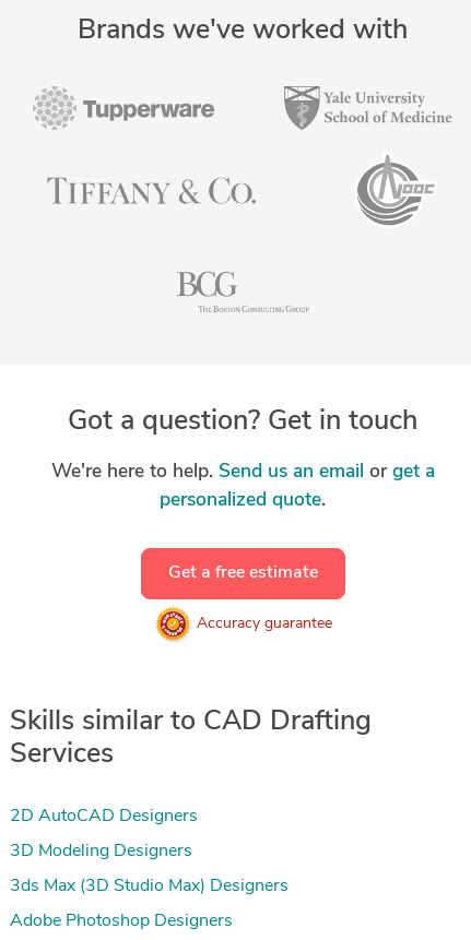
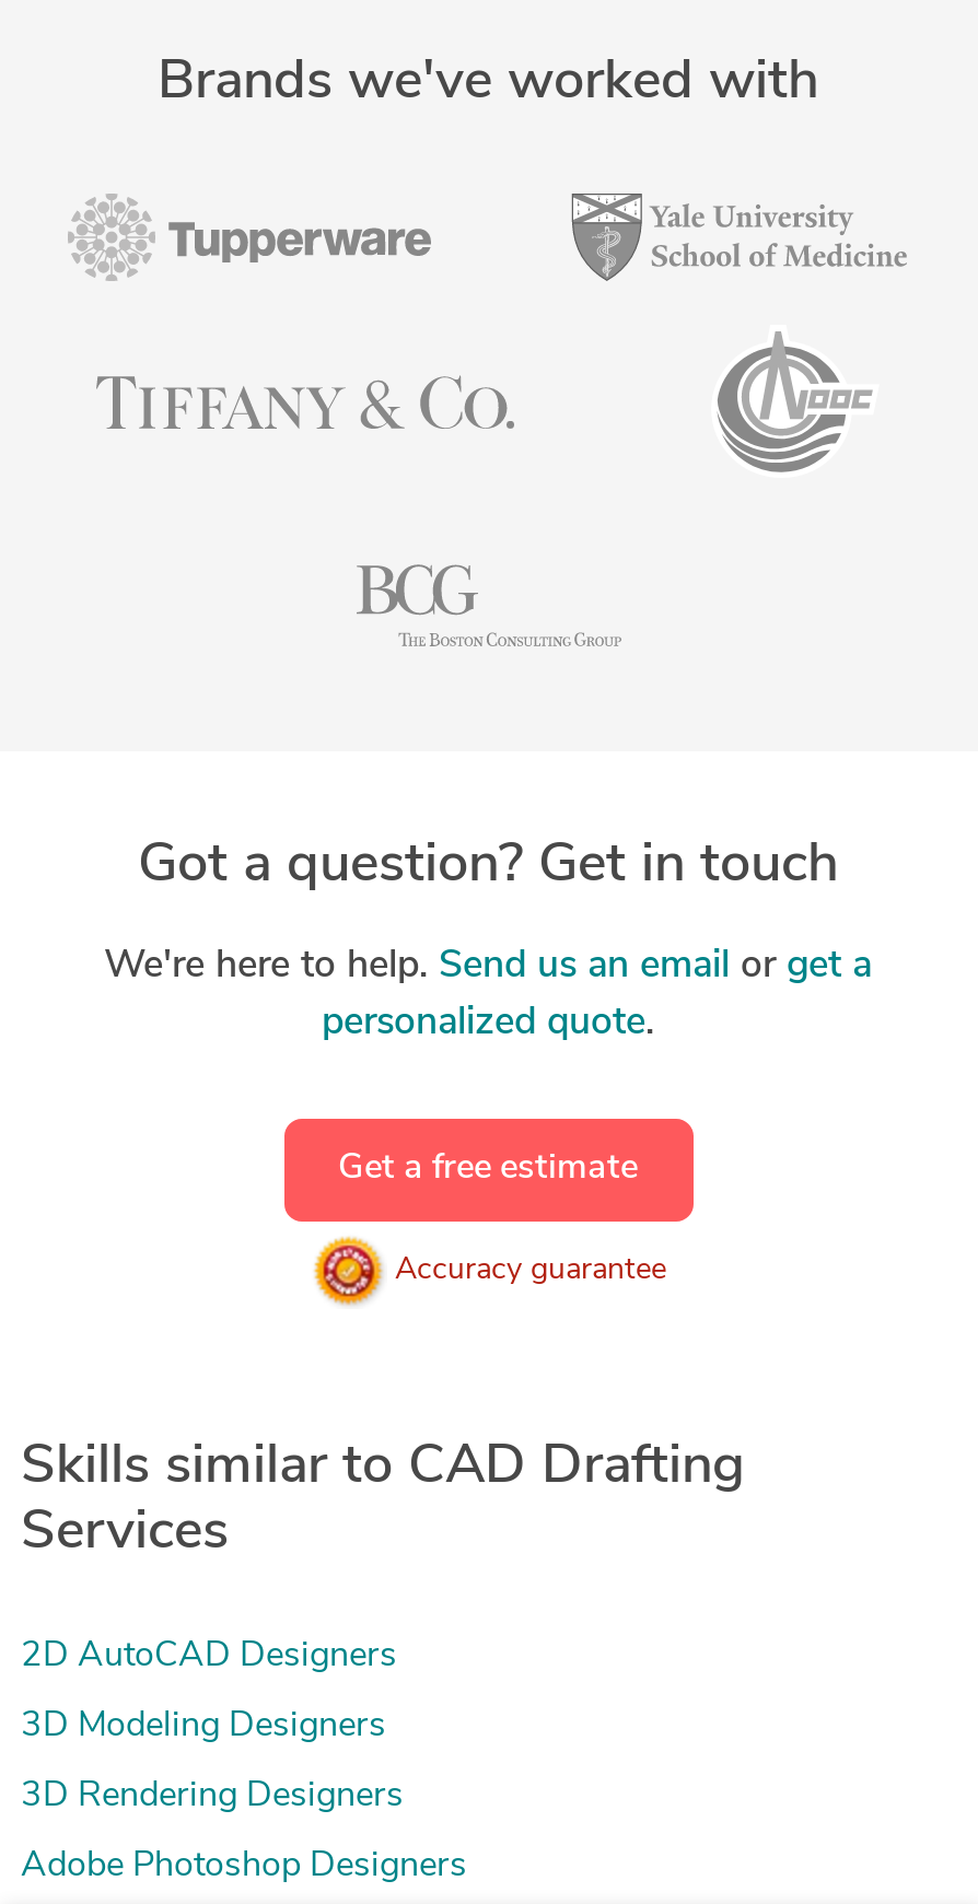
- 3ds Max (3D Studio Max) Designers
+ 3D Rendering Designers
